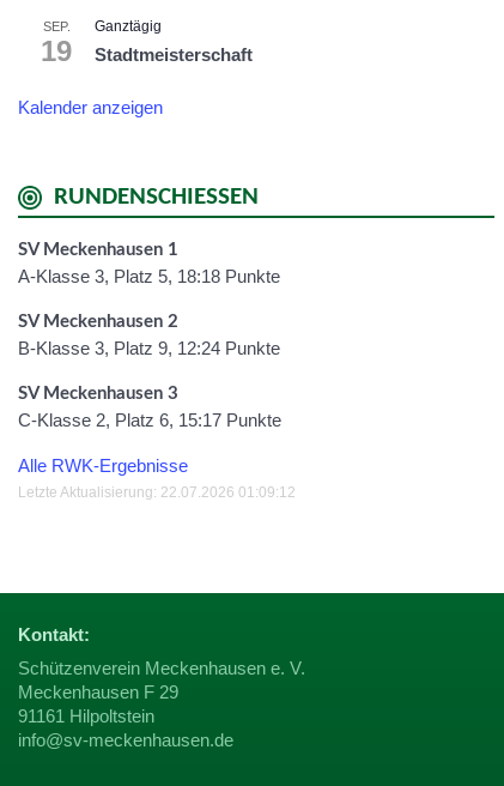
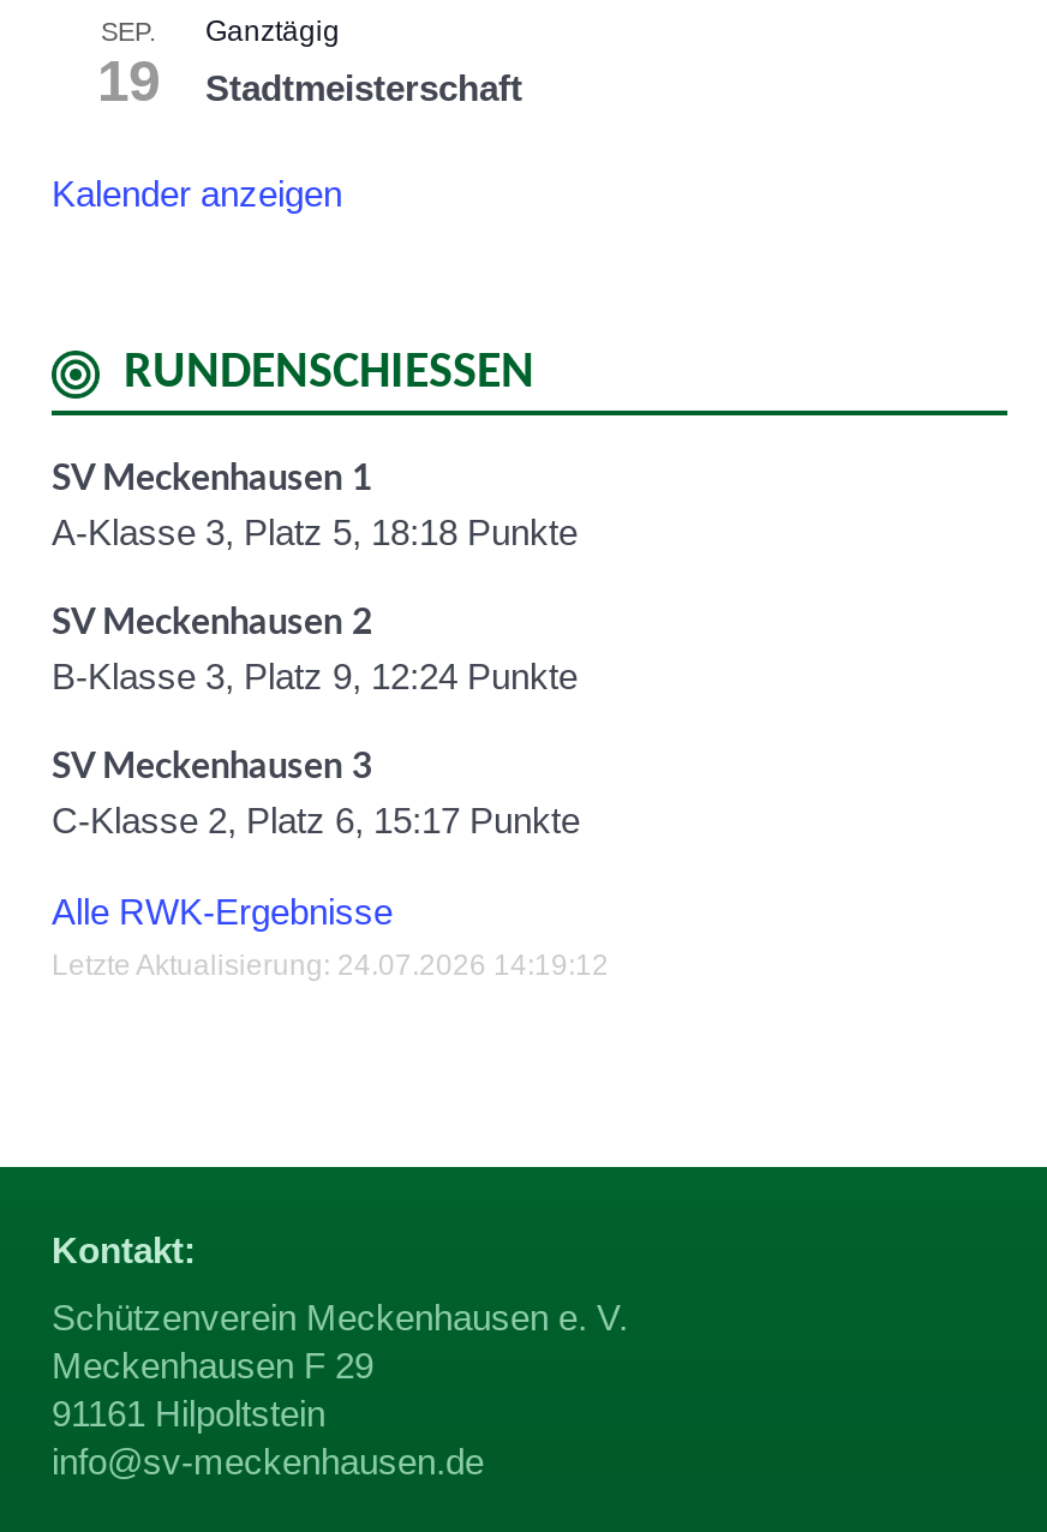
- Letzte Aktualisierung: 22.07.2026 01:09:12
+ Letzte Aktualisierung: 24.07.2026 14:19:12
